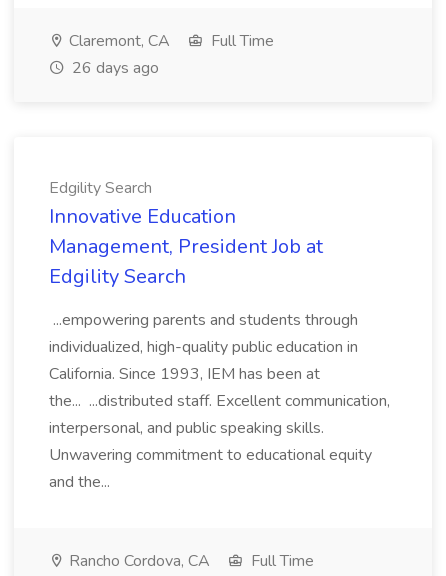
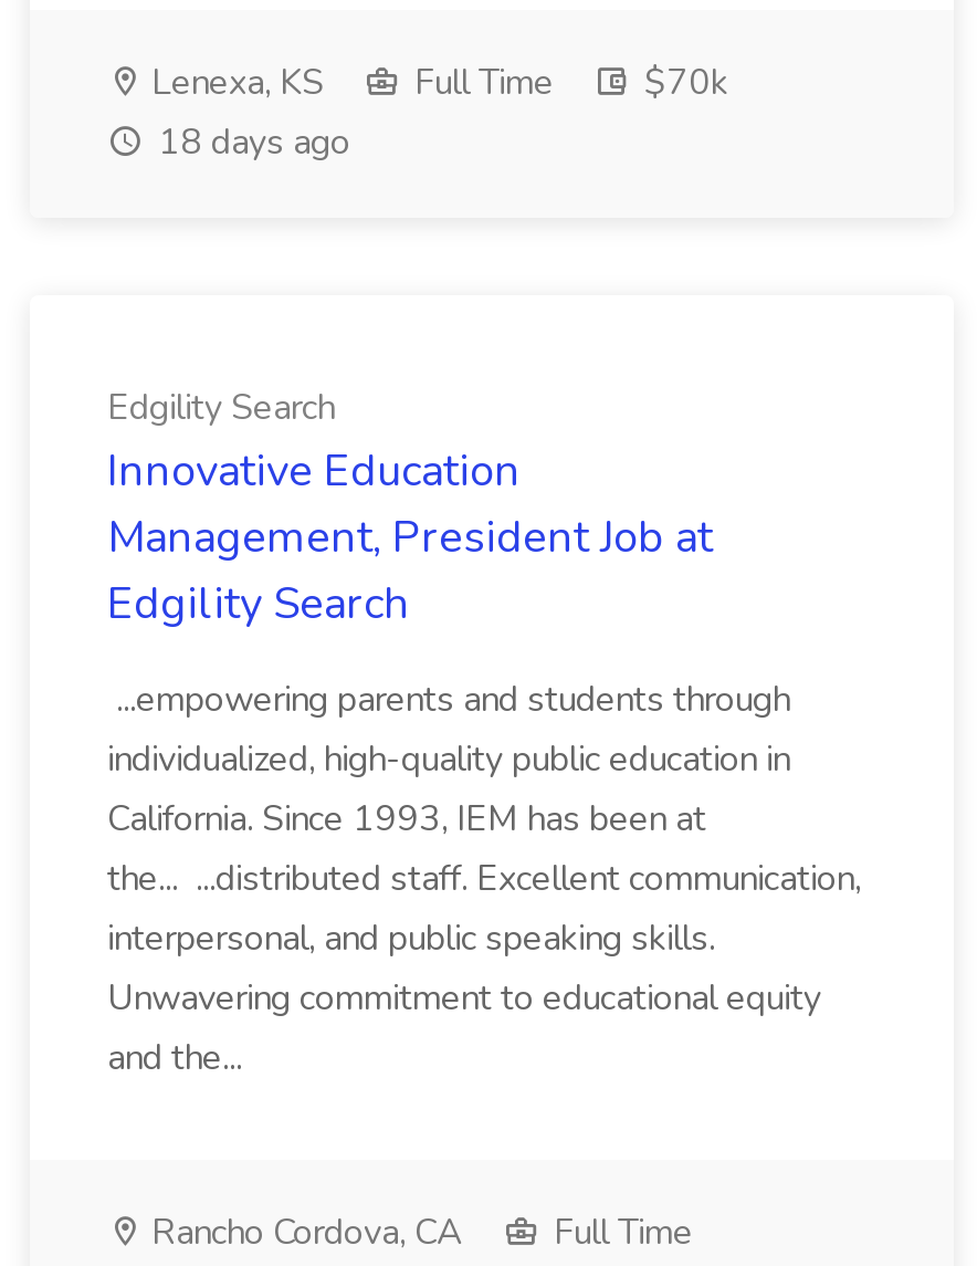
- Claremont, CA
+ Lenexa, KS

- 26 days ago
+ $70k
+ 18 days ago
